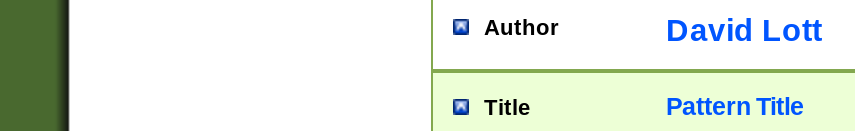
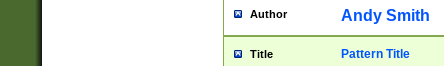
- David Lott
+ Andy Smith
